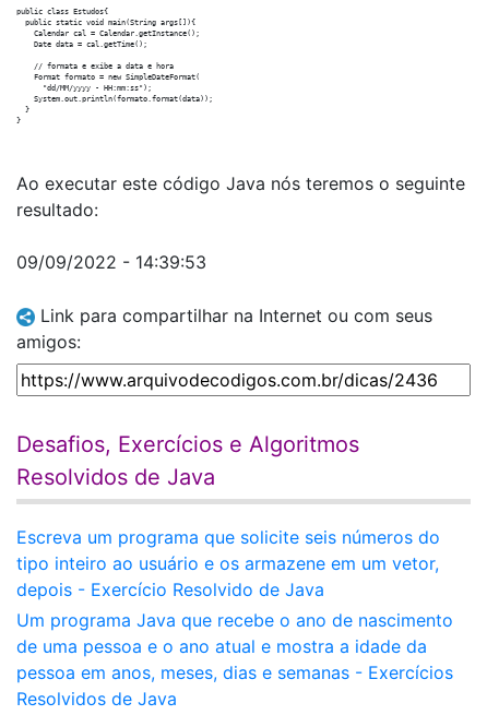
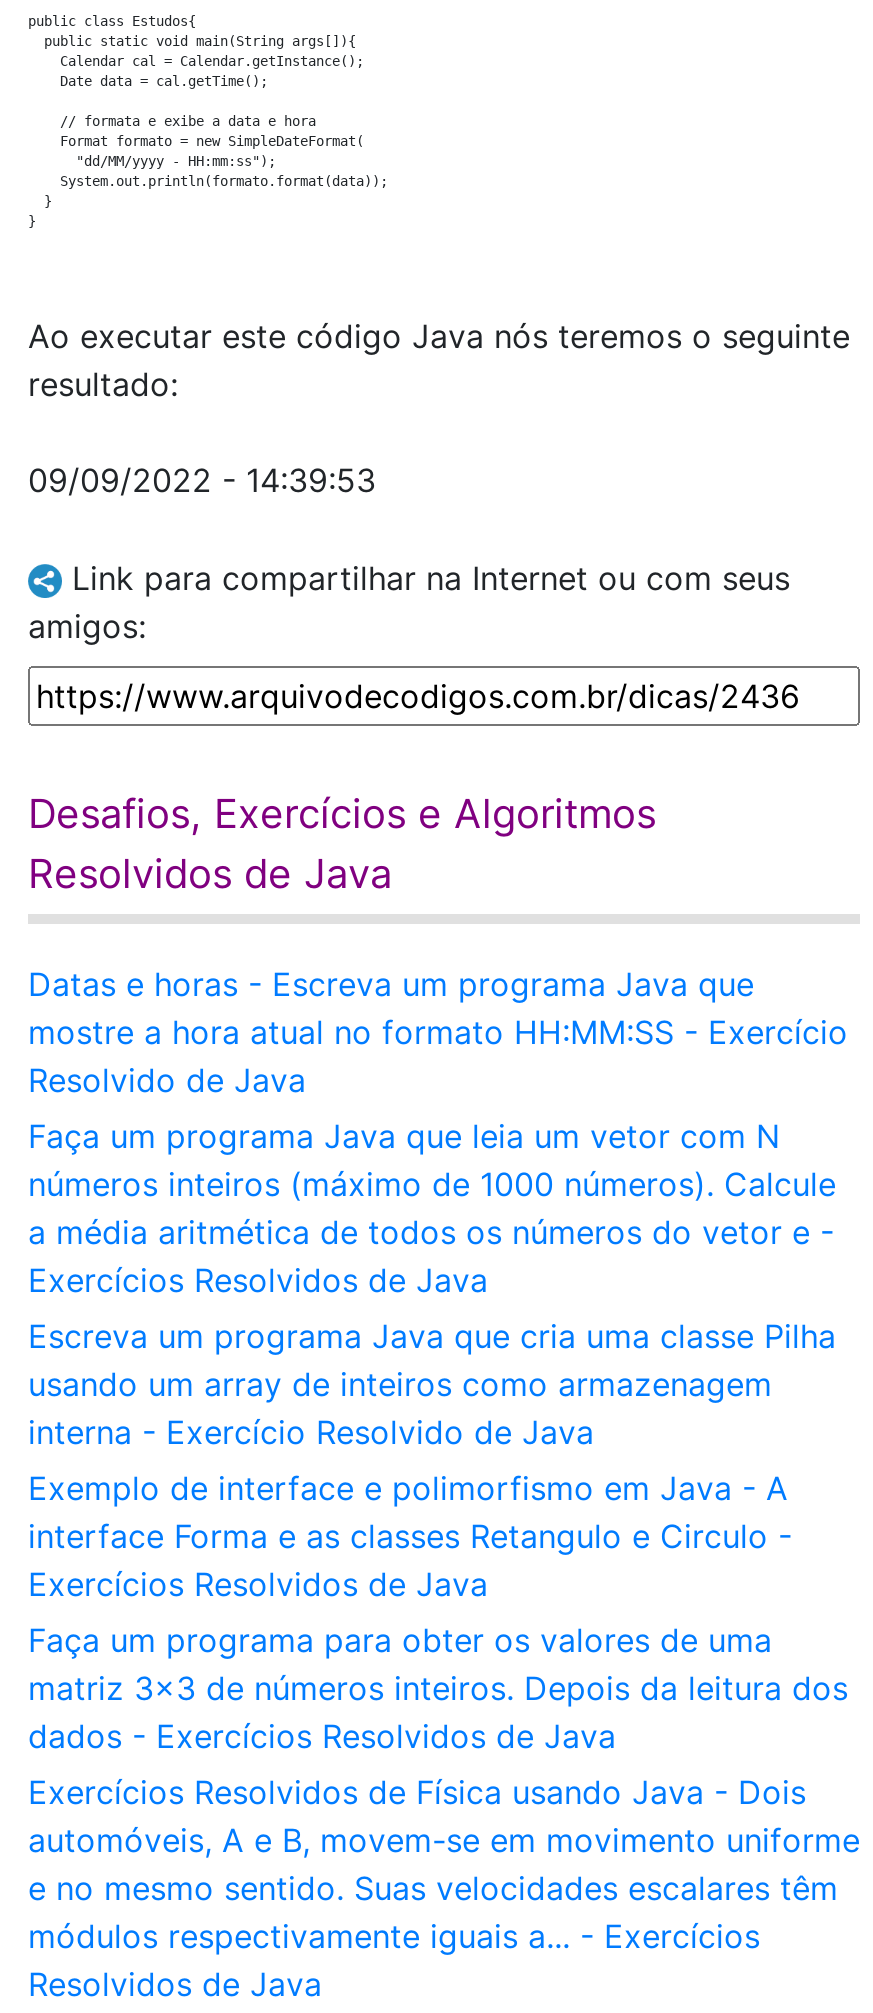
- Escreva um programa que solicite seis números do
- tipo inteiro ao usuário e os armazene em um vetor,
- depois - Exercício Resolvido de Java
- Um programa Java que recebe o ano de nascimento
- de uma pessoa e o ano atual e mostra a idade da
- pessoa em anos, meses, dias e semanas - Exercícios
+ Datas e horas - Escreva um programa Java que
+ mostre a hora atual no formato HH:MM:SS - Exercício
+ Resolvido de Java
+ Faça um programa Java que leia um vetor com N
+ números inteiros (máximo de 1000 números). Calcule
+ a média aritmética de todos os números do vetor e -
+ Exercícios Resolvidos de Java
+ Escreva um programa Java que cria uma classe Pilha
+ usando um array de inteiros como armazenagem
+ interna - Exercício Resolvido de Java
+ Exemplo de interface e polimorfismo em Java - A
+ interface Forma e as classes Retangulo e Circulo -
+ Exercícios Resolvidos de Java
+ Faça um programa para obter os valores de uma
+ matriz 3x3 de números inteiros. Depois da leitura dos
+ dados - Exercícios Resolvidos de Java
+ Exercícios Resolvidos de Física usando Java - Dois
+ automóveis, A e B, movem-se em movimento uniforme
+ e no mesmo sentido. Suas velocidades escalares têm
+ módulos respectivamente iguais a... - Exercícios
